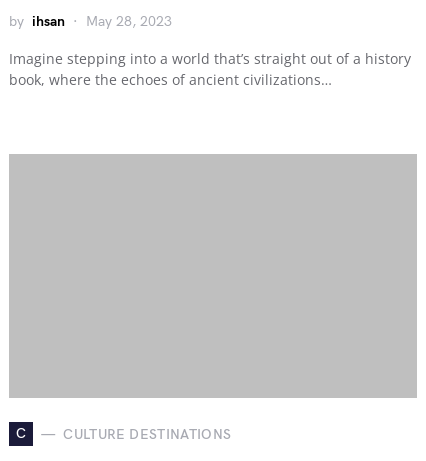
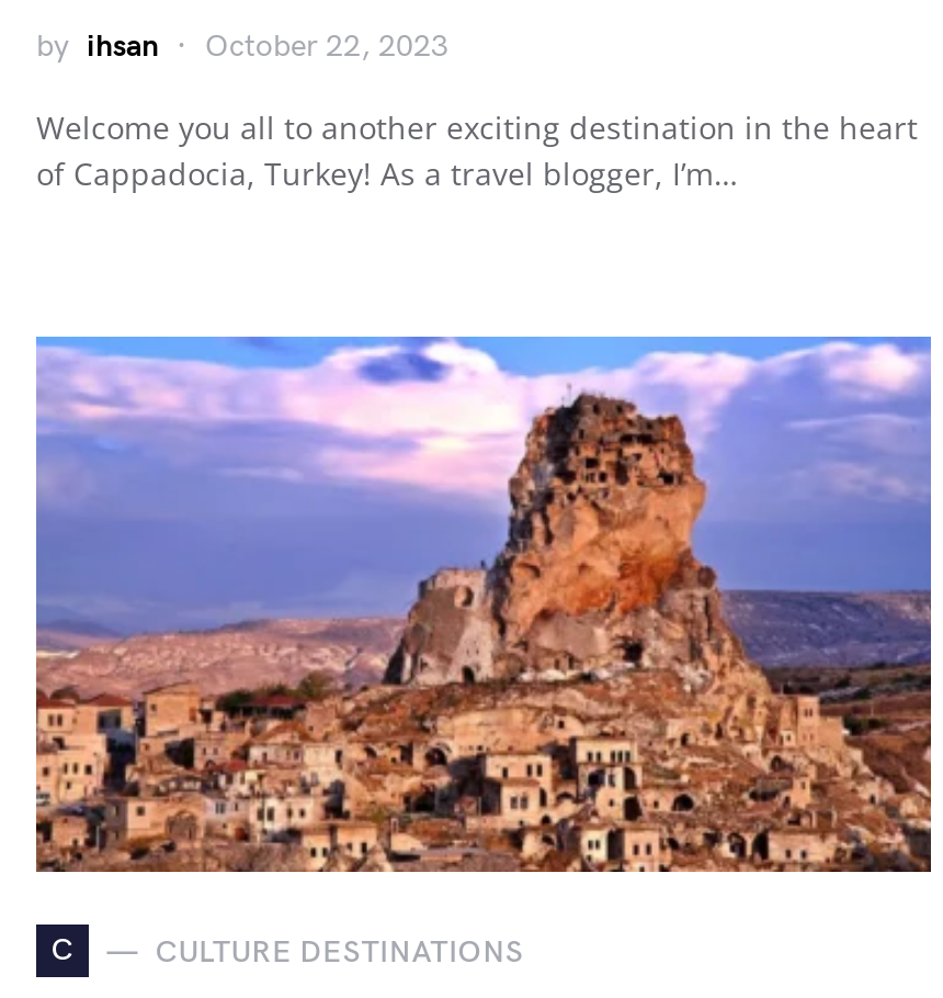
- May 28, 2023
+ October 22, 2023

+ [image]

- Imagine stepping into a world that’s straight out of a history
- book, where the echoes of ancient civilizations…
+ Welcome you all to another exciting destination in the heart
+ of Cappadocia, Turkey! As a travel blogger, I’m…
